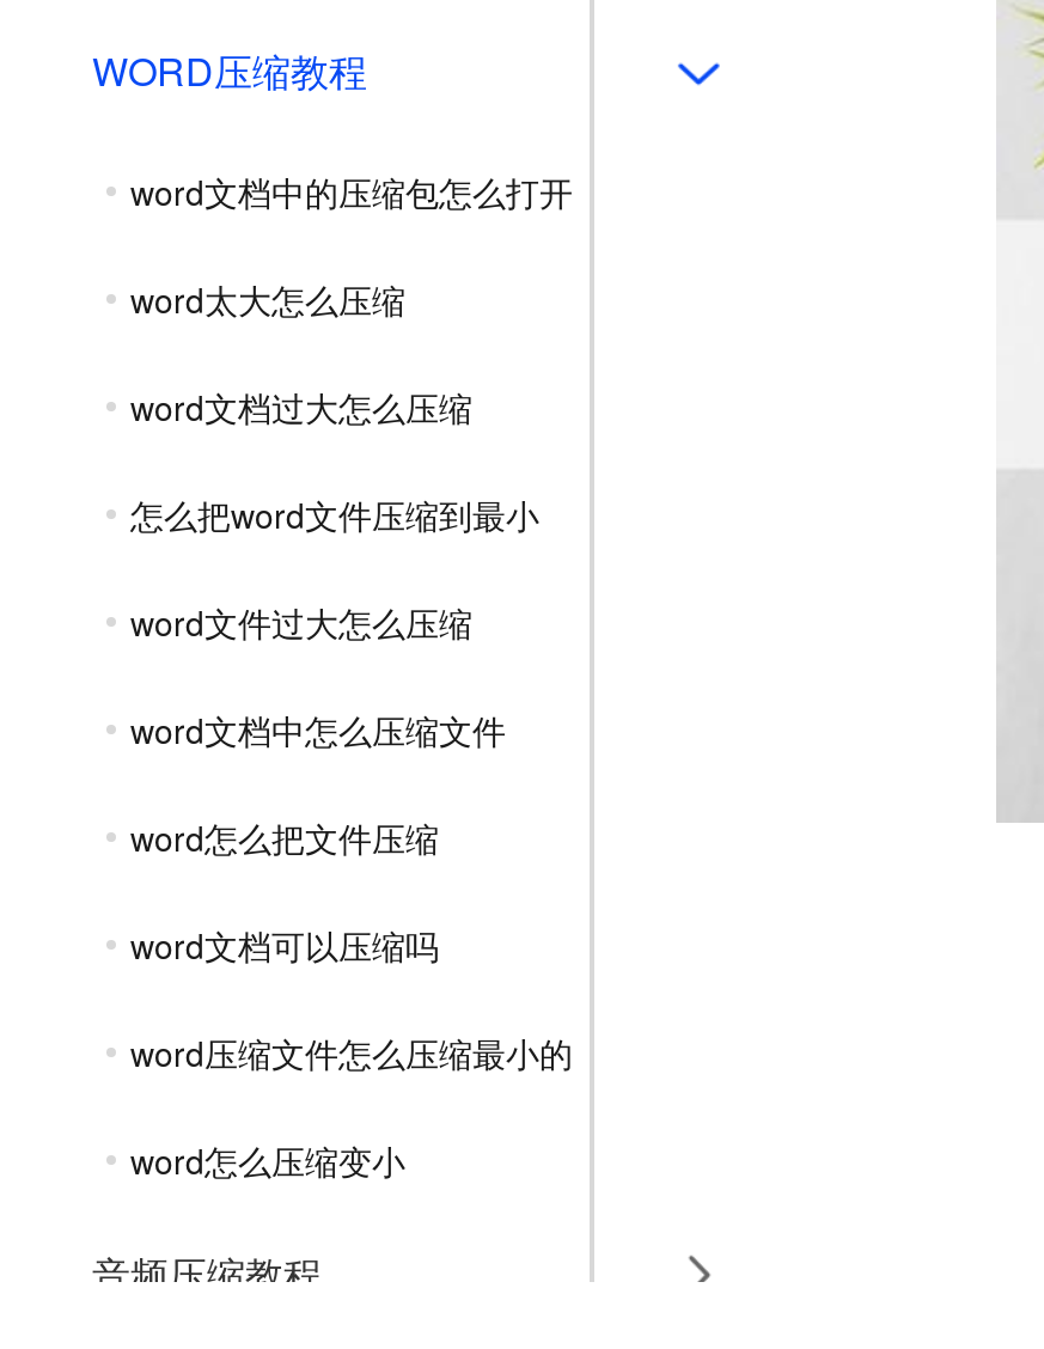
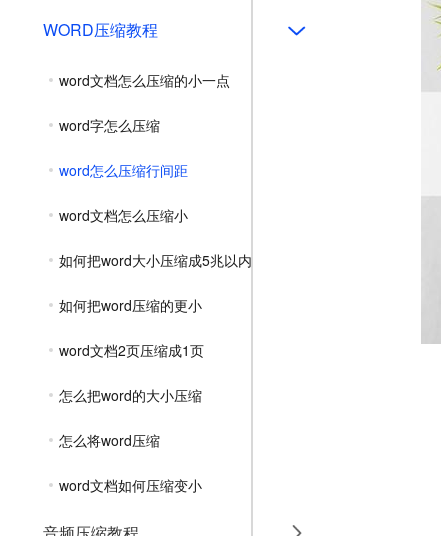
- word文档中的压缩包怎么打开
+ word文档怎么压缩的小一点

- word太大怎么压缩
+ word字怎么压缩

- word文档过大怎么压缩
+ word怎么压缩行间距

- 怎么把word文件压缩到最小
+ word文档怎么压缩小

- word文件过大怎么压缩
+ 如何把word大小压缩成5兆以内

- word文档中怎么压缩文件
+ 如何把word压缩的更小

- word怎么把文件压缩
+ word文档2页压缩成1页

- word文档可以压缩吗
+ 怎么把word的大小压缩

- word压缩文件怎么压缩最小的
+ 怎么将word压缩

- word怎么压缩变小
+ word文档如何压缩变小
